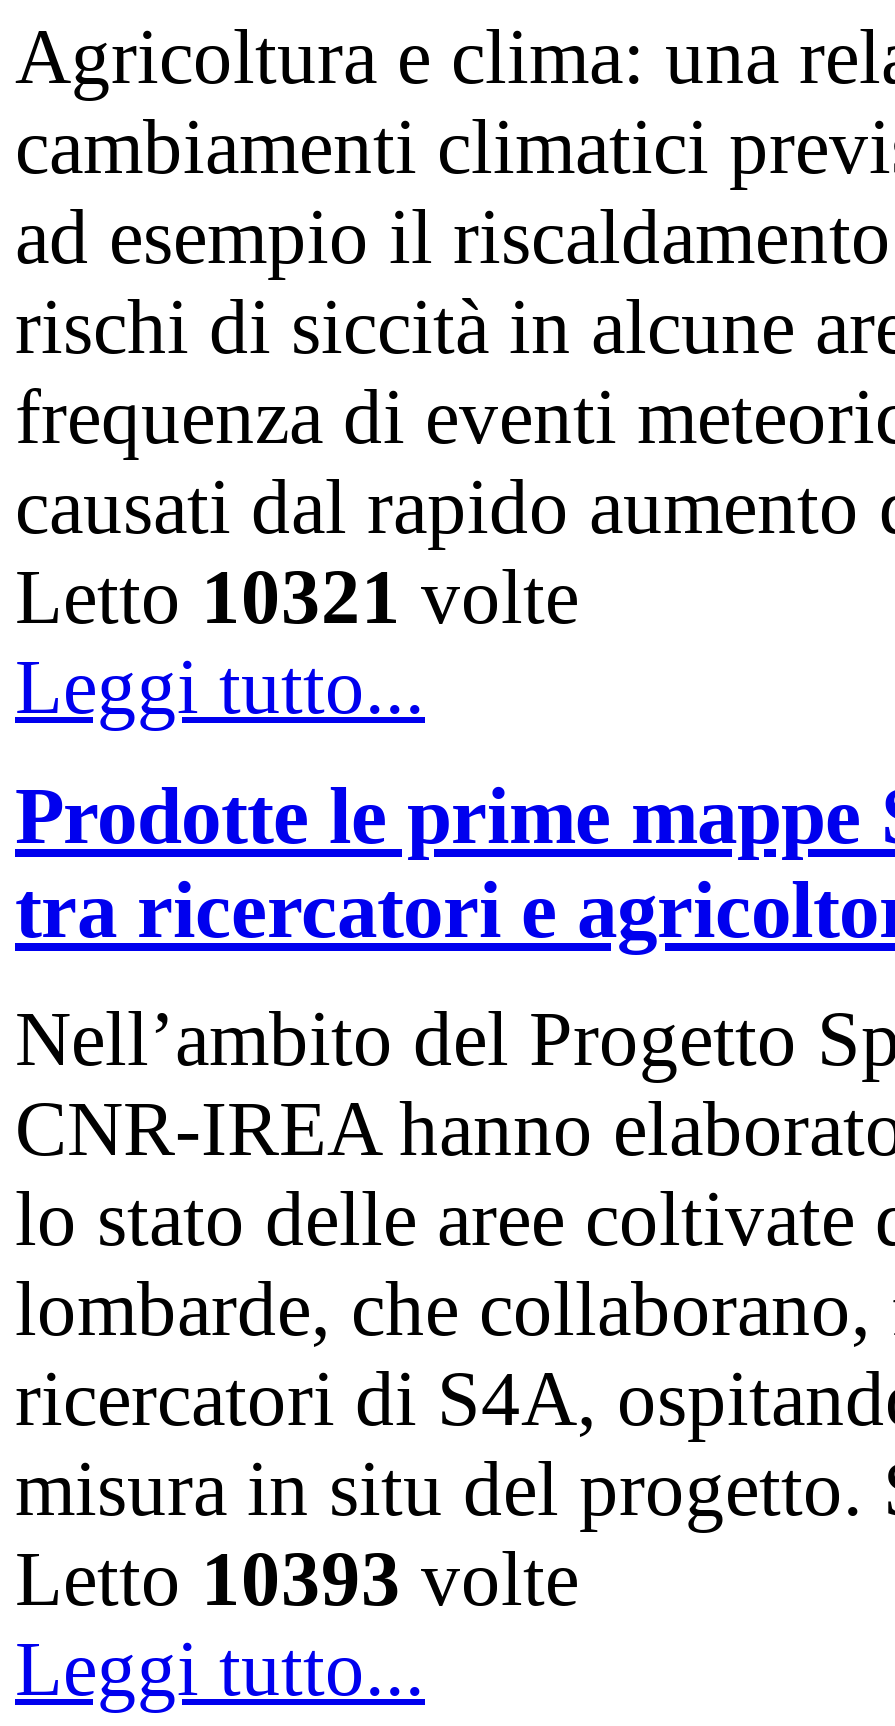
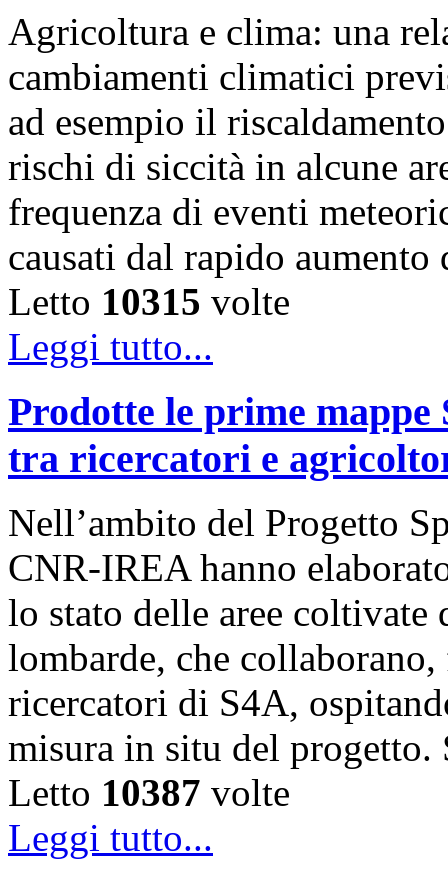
- Letto 10321 volte
+ Letto 10315 volte

- Letto 10393 volte
+ Letto 10387 volte
